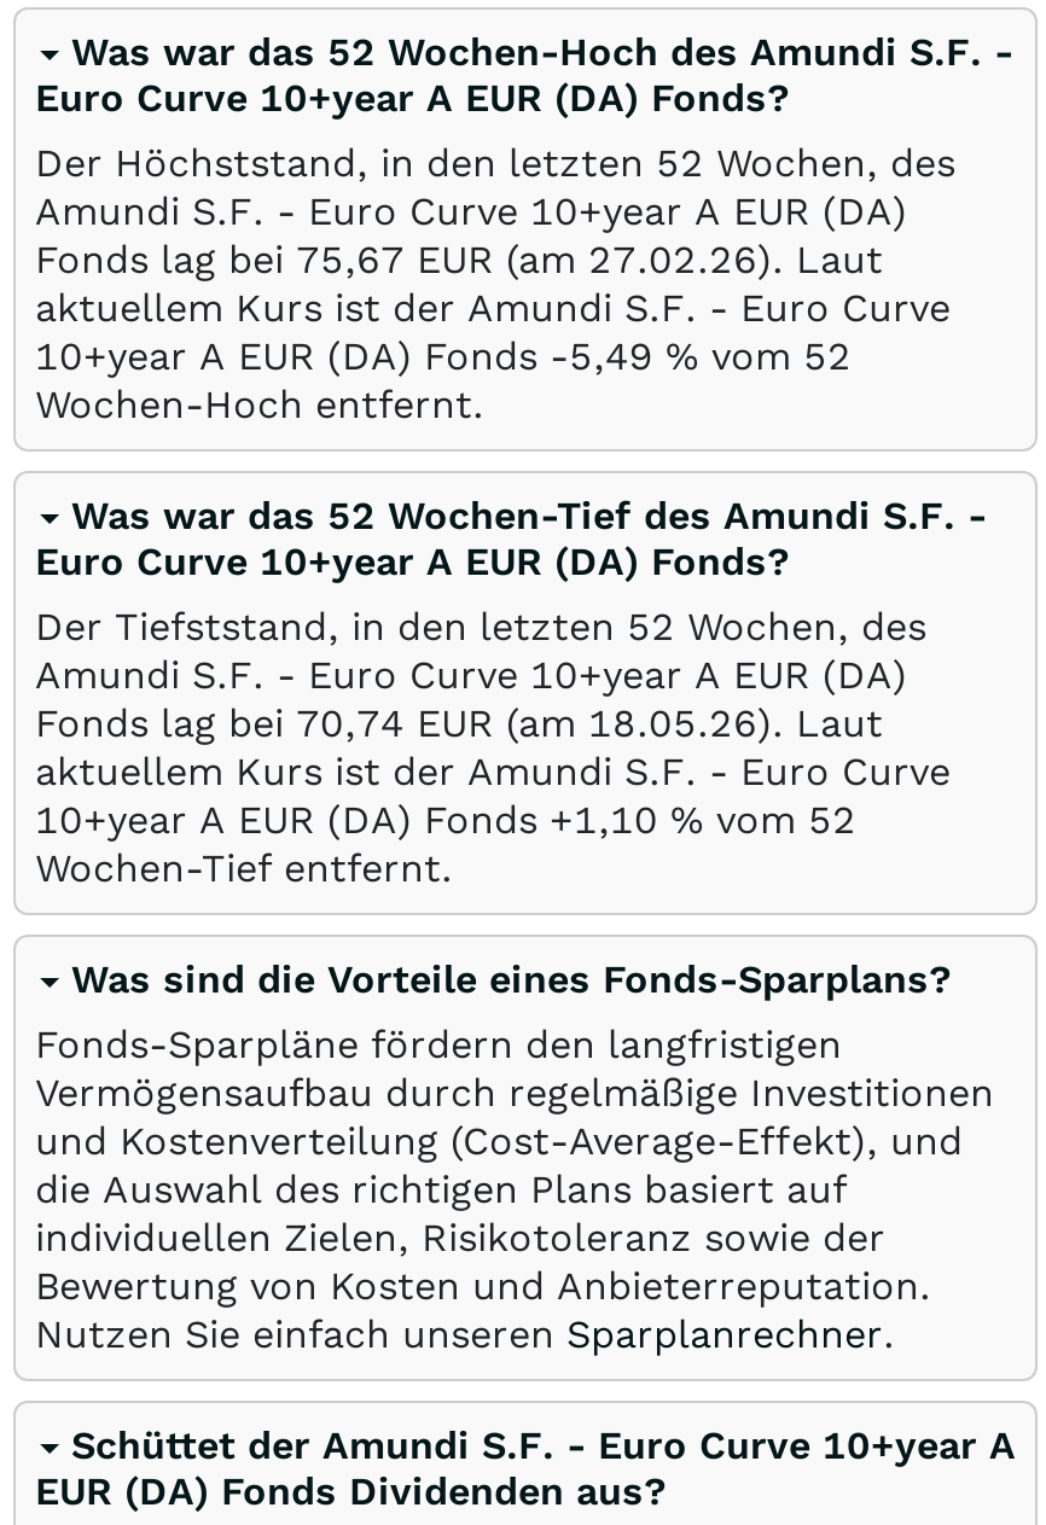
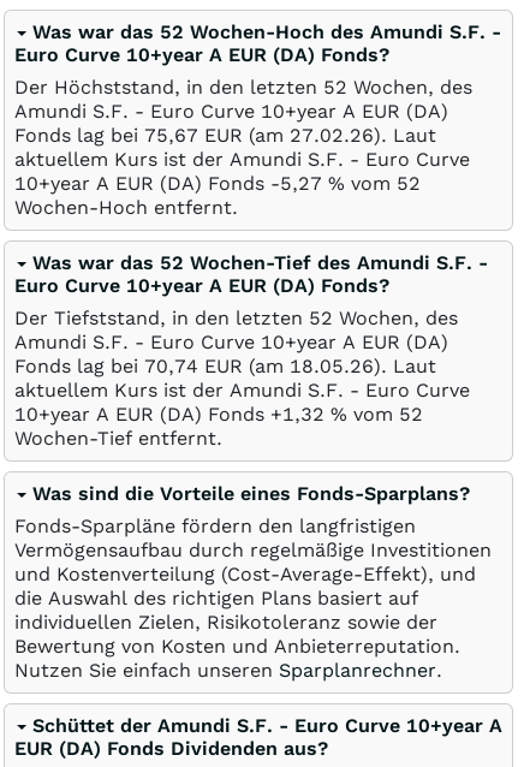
- 10+year A EUR (DA) Fonds -5,49% vom 52
+ 10+year A EUR (DA) Fonds -5,27% vom 52

- 10+year A EUR (DA) Fonds +1,10% vom 52
+ 10+year A EUR (DA) Fonds +1,32% vom 52
